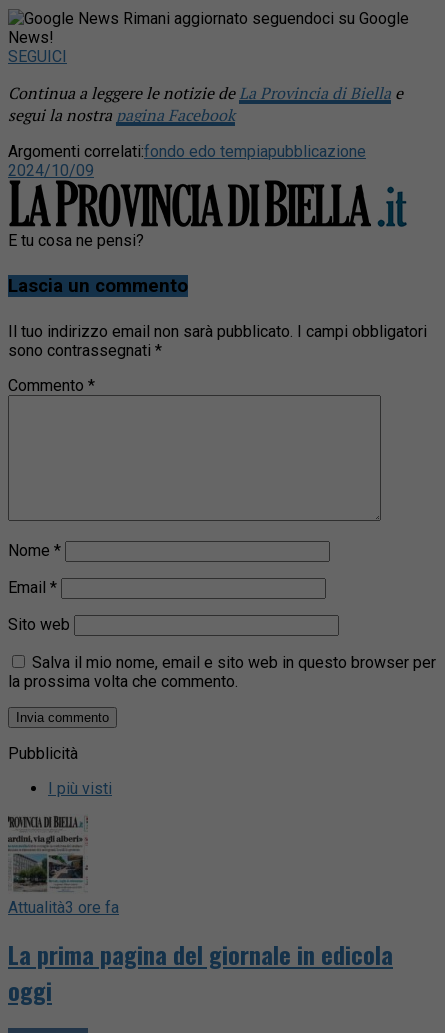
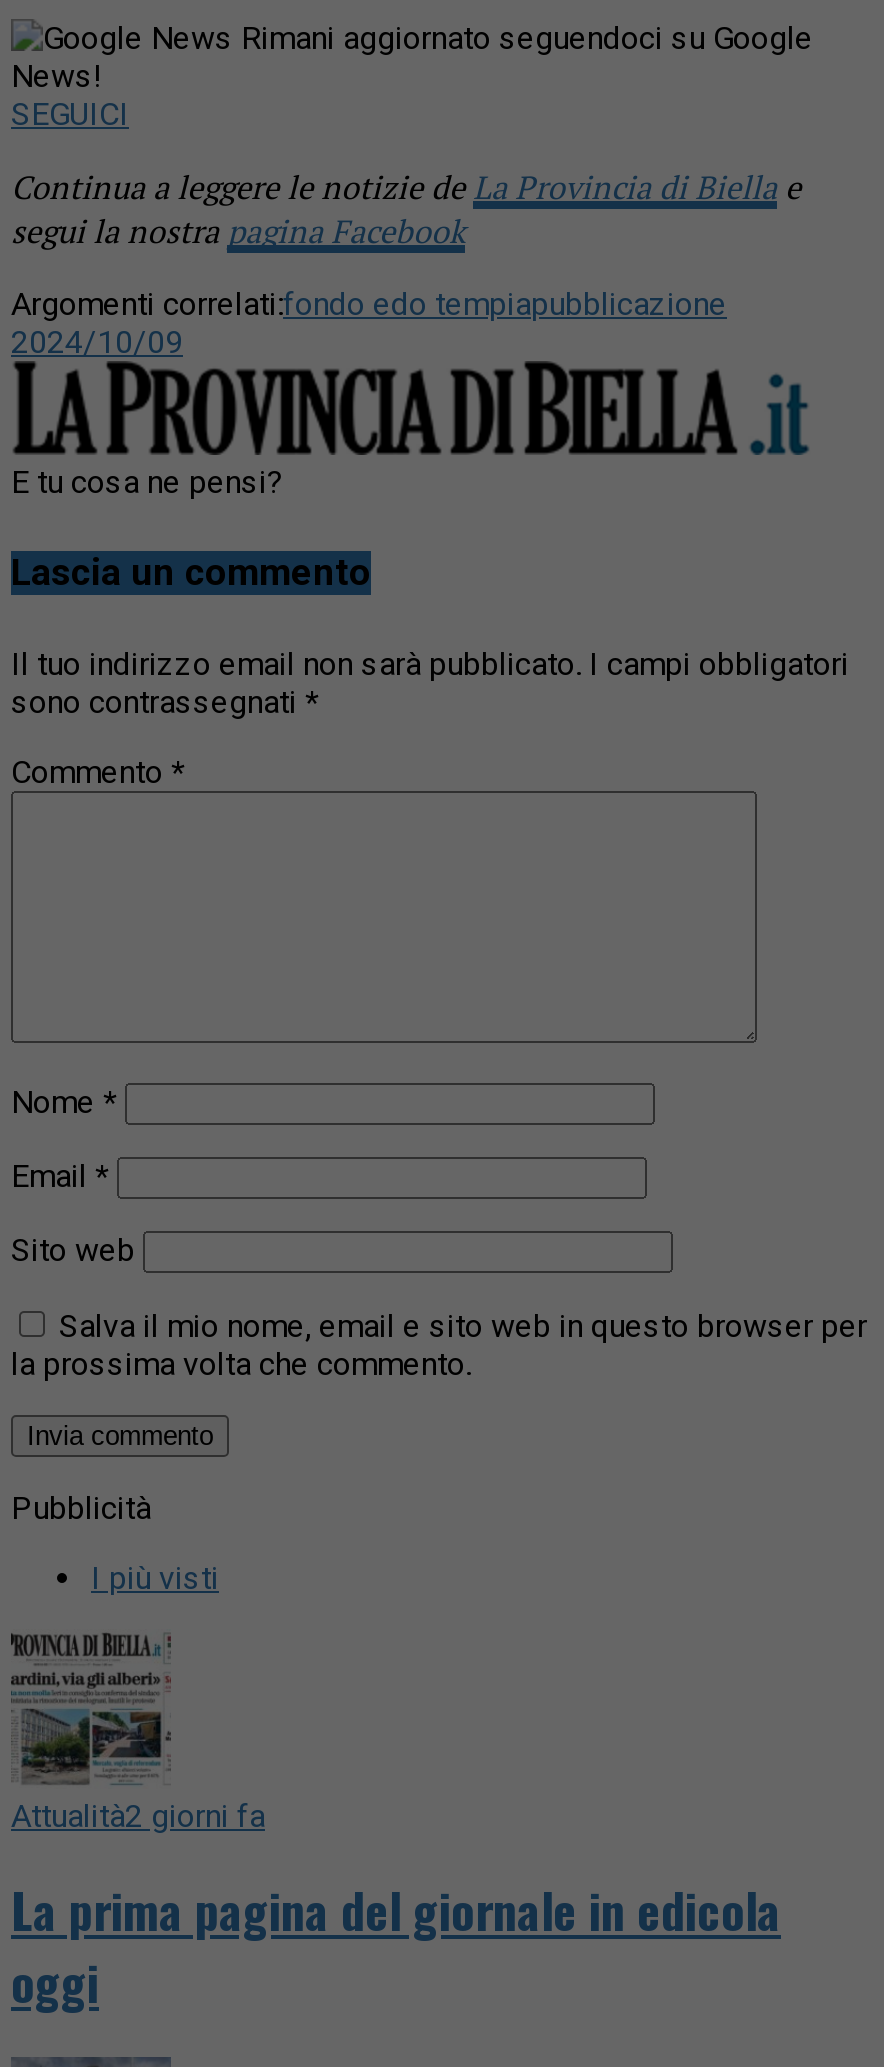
- Attualità3 ore fa
+ Attualità2 giorni fa
